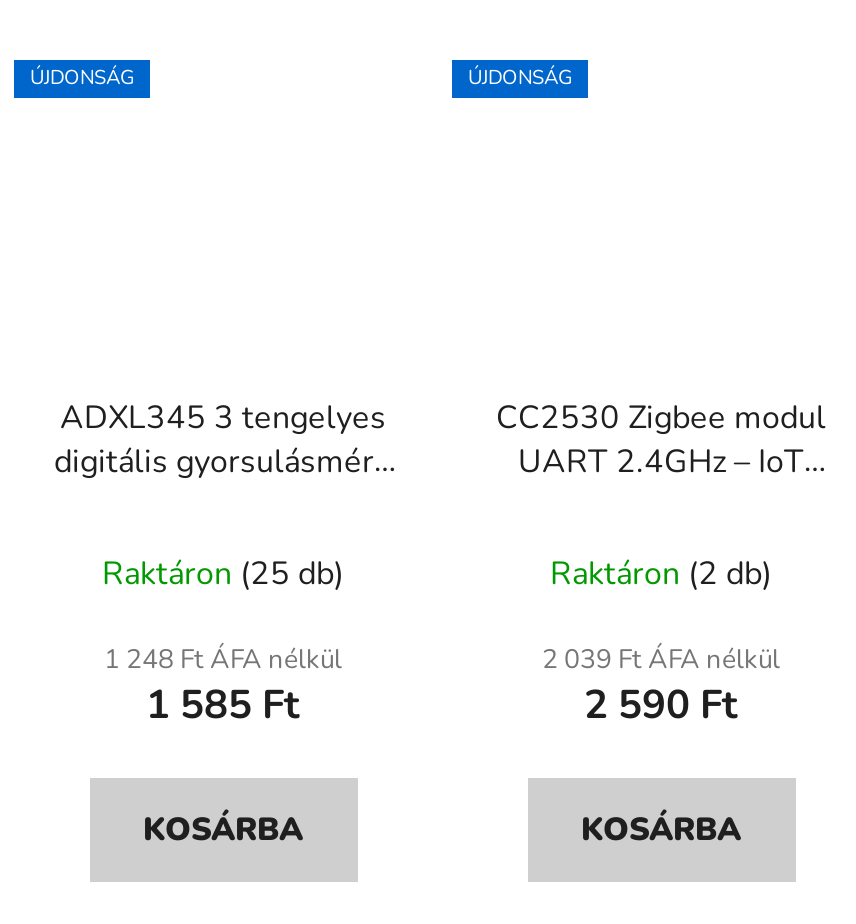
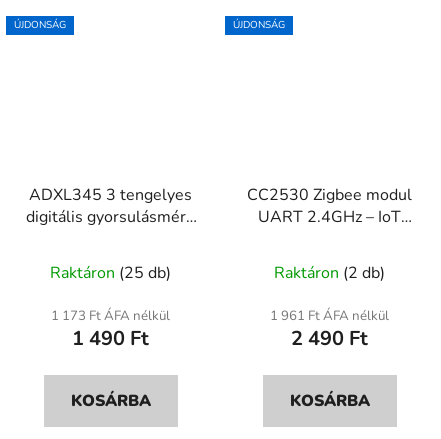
- 1 248 Ft ÁFA nélkül
+ 1 173 Ft ÁFA nélkül

- 2 039 Ft ÁFA nélkül
+ 1 961 Ft ÁFA nélkül

- 1 585 Ft
+ 1 490 Ft

- 2 590 Ft
+ 2 490 Ft
